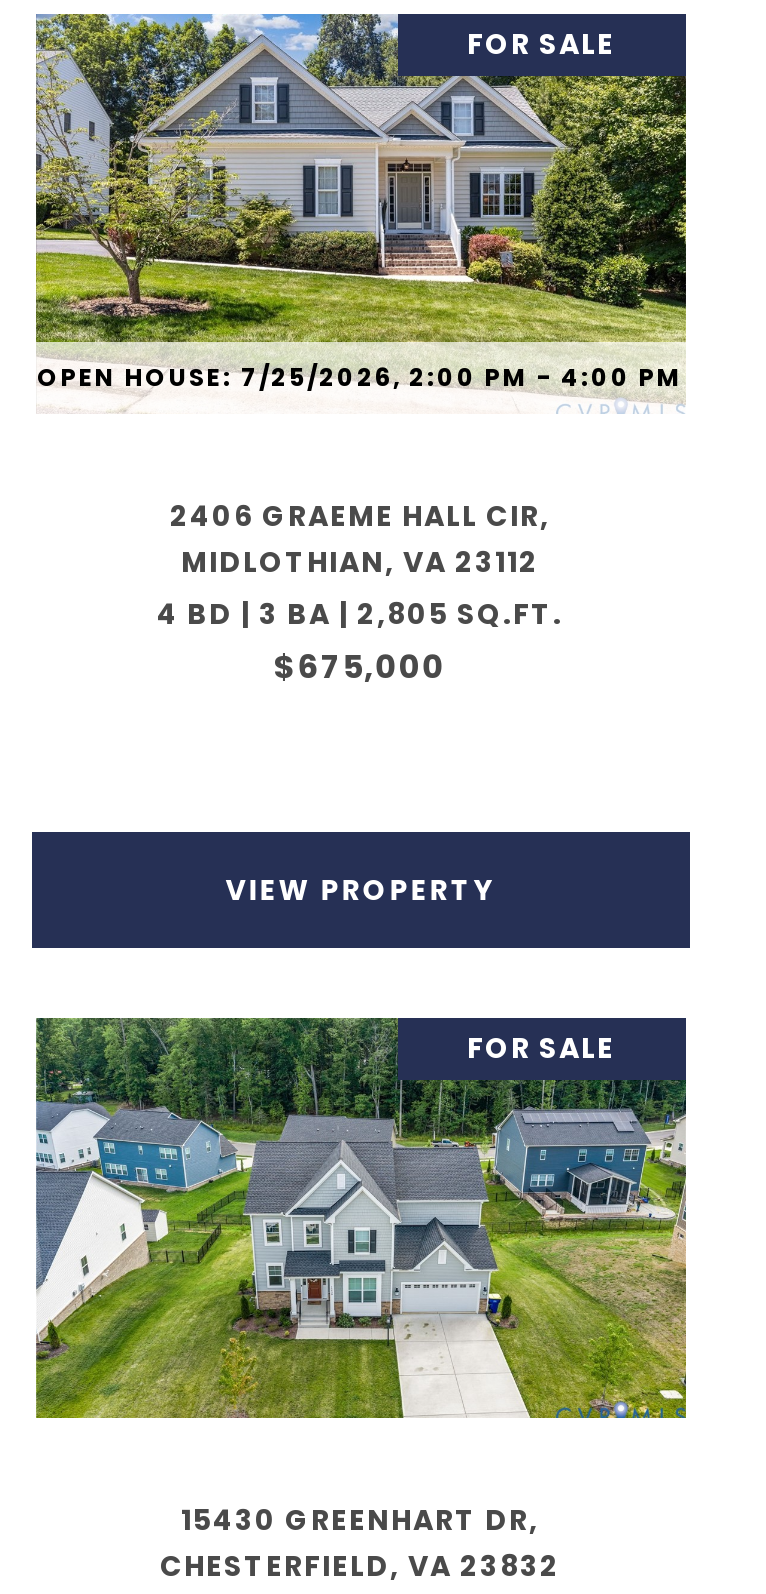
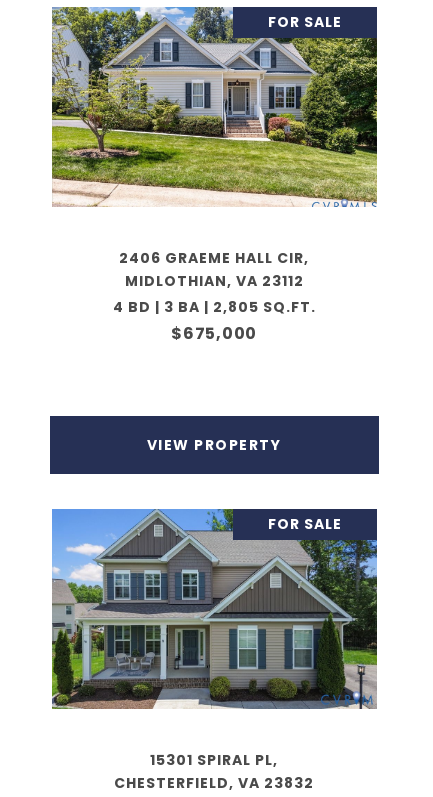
- OPEN HOUSE: 7/25/2026, 2:00 PM - 4:00 PM

- [image]
- 15430 GREENHART DR,
+ [image]
+ 15301 SPIRAL PL,
